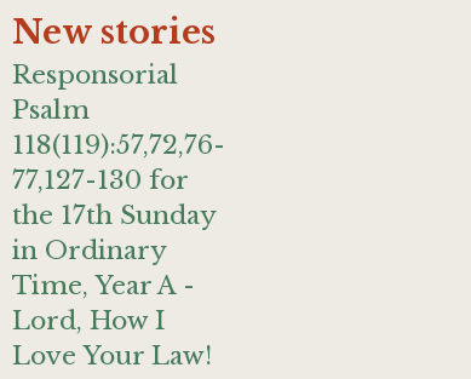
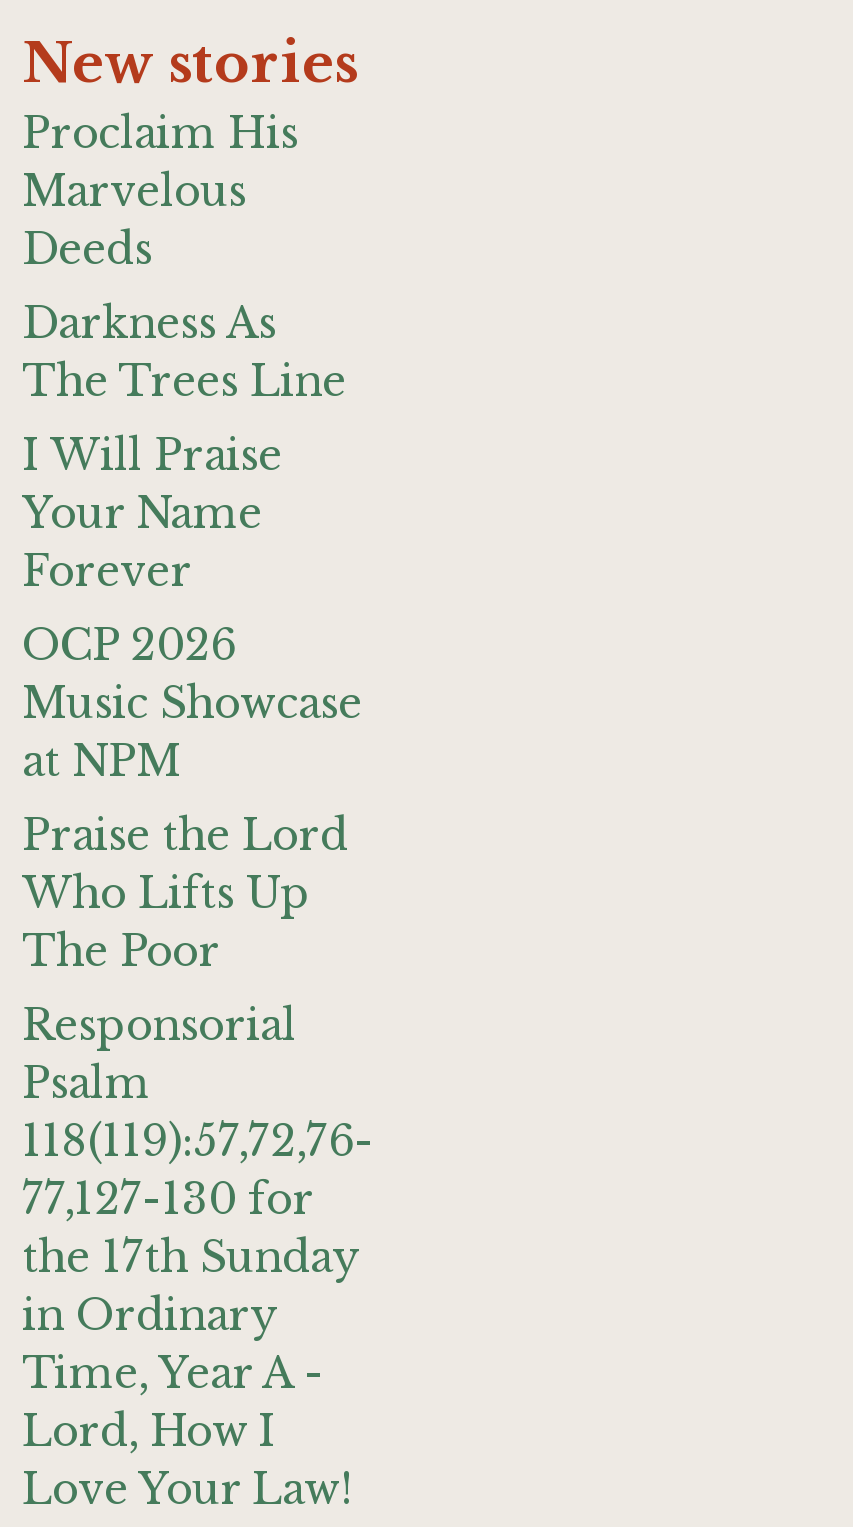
+ Proclaim His
+ Marvelous
+ Deeds
+ Darkness As
+ The Trees Line
+ I Will Praise
+ Your Name
+ Forever
+ OCP 2026
+ Music Showcase
+ at NPM
+ Praise the Lord
+ Who Lifts Up
+ The Poor
